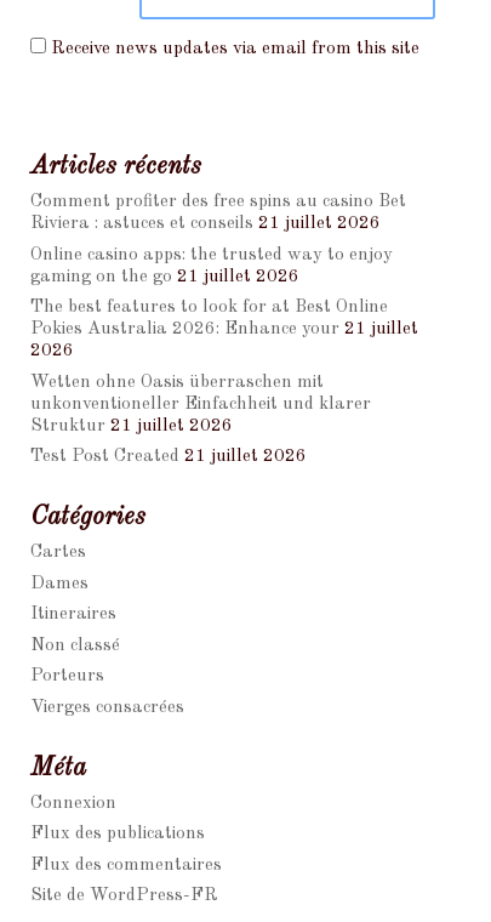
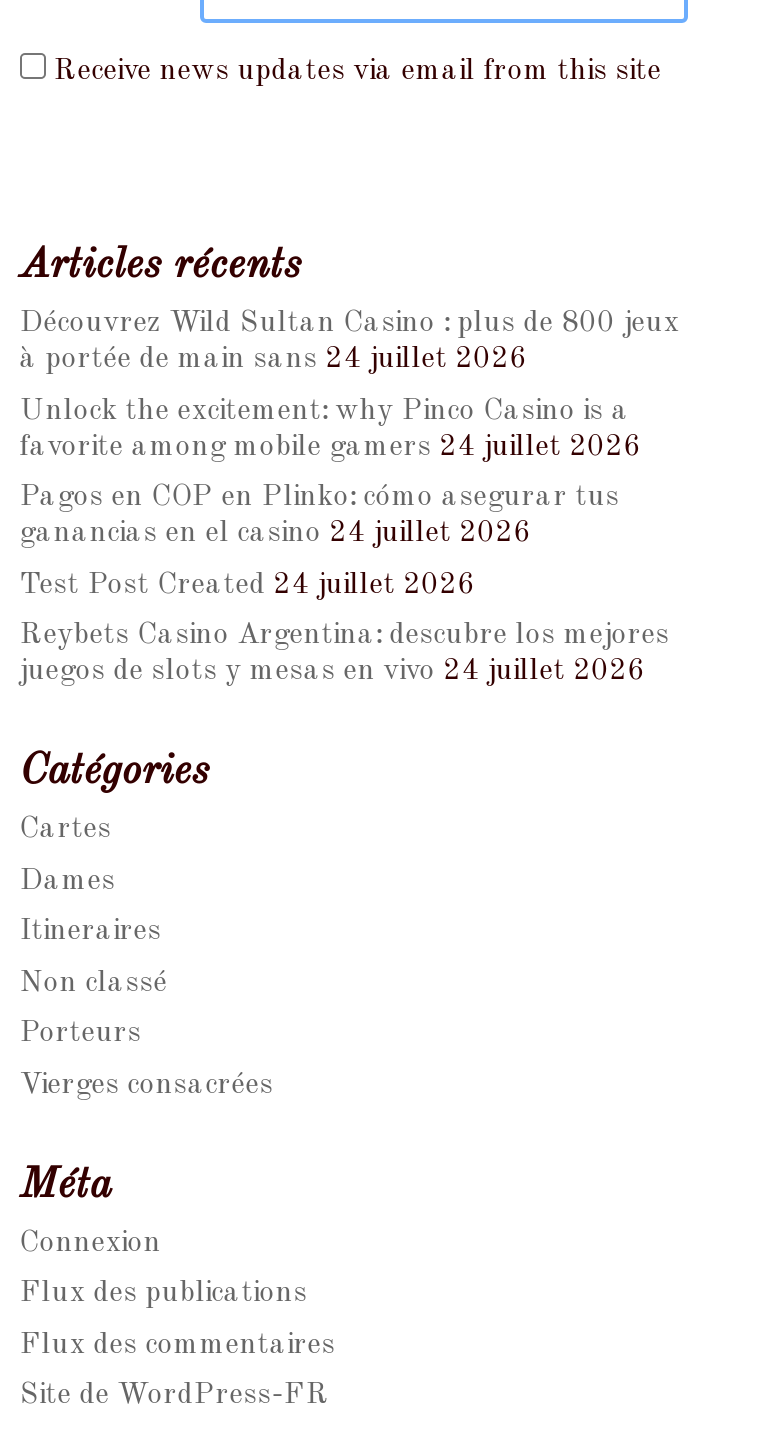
- Comment profiter des free spins au casino Bet
- Riviera : astuces et conseils 21 juillet 2026
+ Découvrez Wild Sultan Casino : plus de 800 jeux
+ à portée de main sans 24 juillet 2026

- Online casino apps: the trusted way to enjoy
- gaming on the go 21 juillet 2026
+ Unlock the excitement: why Pinco Casino is a
+ favorite among mobile gamers 24 juillet 2026

- The best features to look for at Best Online
- Pokies Australia 2026: Enhance your 21 juillet
- 2026
+ Pagos en COP en Plinko: cómo asegurar tus
+ ganancias en el casino 24 juillet 2026

- Wetten ohne Oasis überraschen mit
- unkonventioneller Einfachheit und klarer
- Struktur 21 juillet 2026
+ Test Post Created 24 juillet 2026

- Test Post Created 21 juillet 2026
+ Reybets Casino Argentina: descubre los mejores
+ juegos de slots y mesas en vivo 24 juillet 2026
